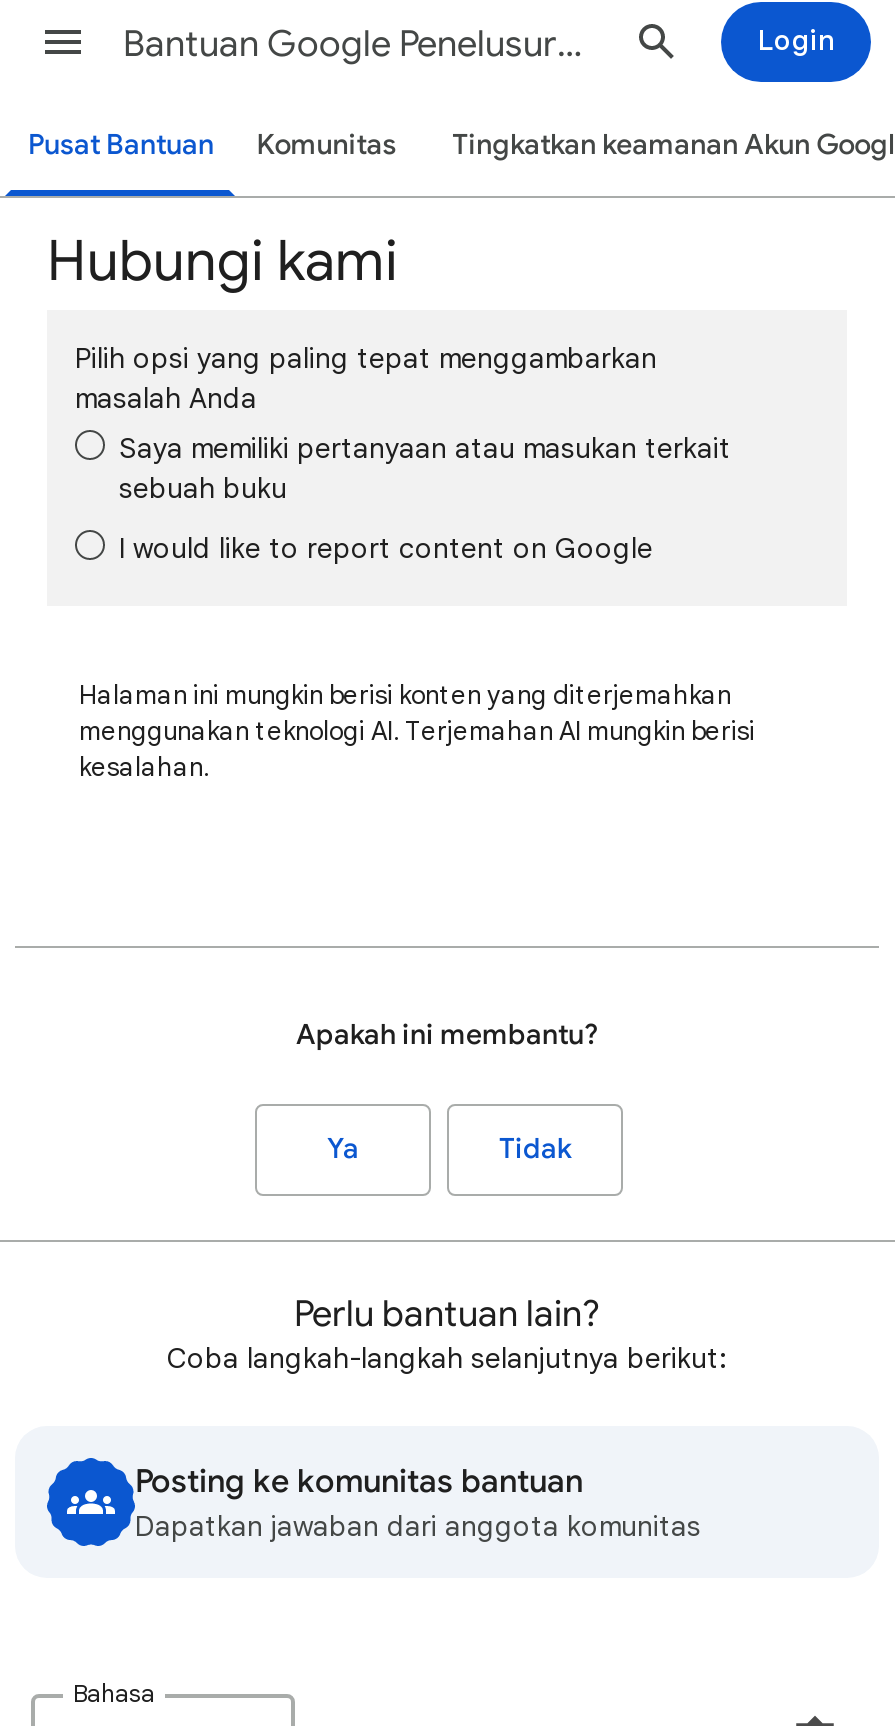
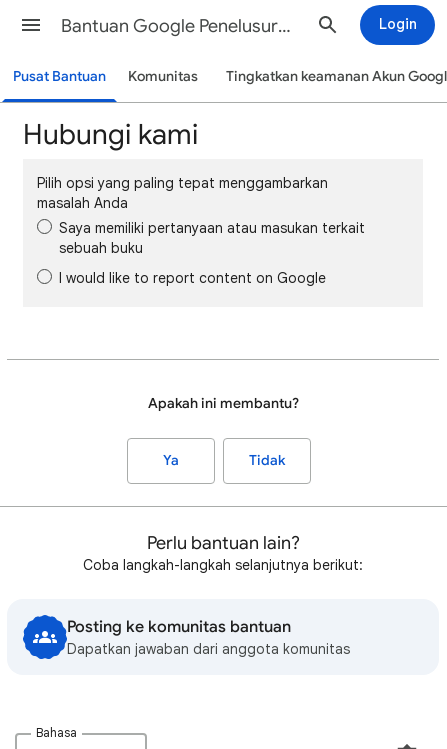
- Halaman ini mungkin berisi konten yang diterjemahkan
- menggunakan teknologi AI. Terjemahan AI mungkin berisi
- kesalahan.
